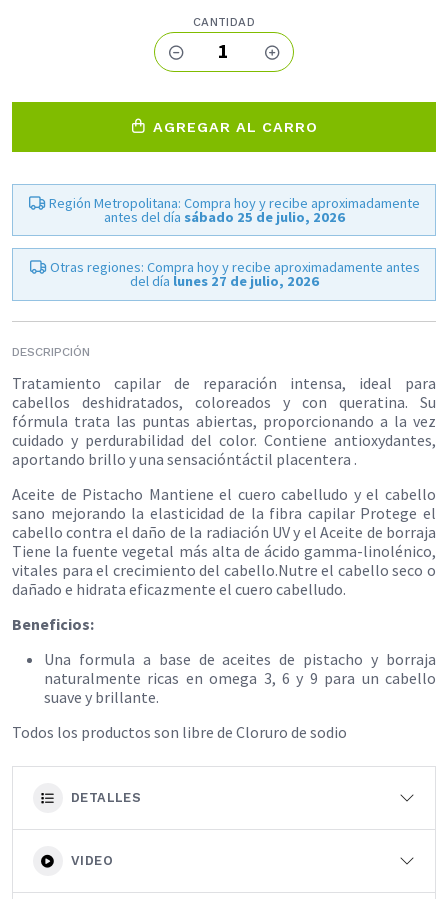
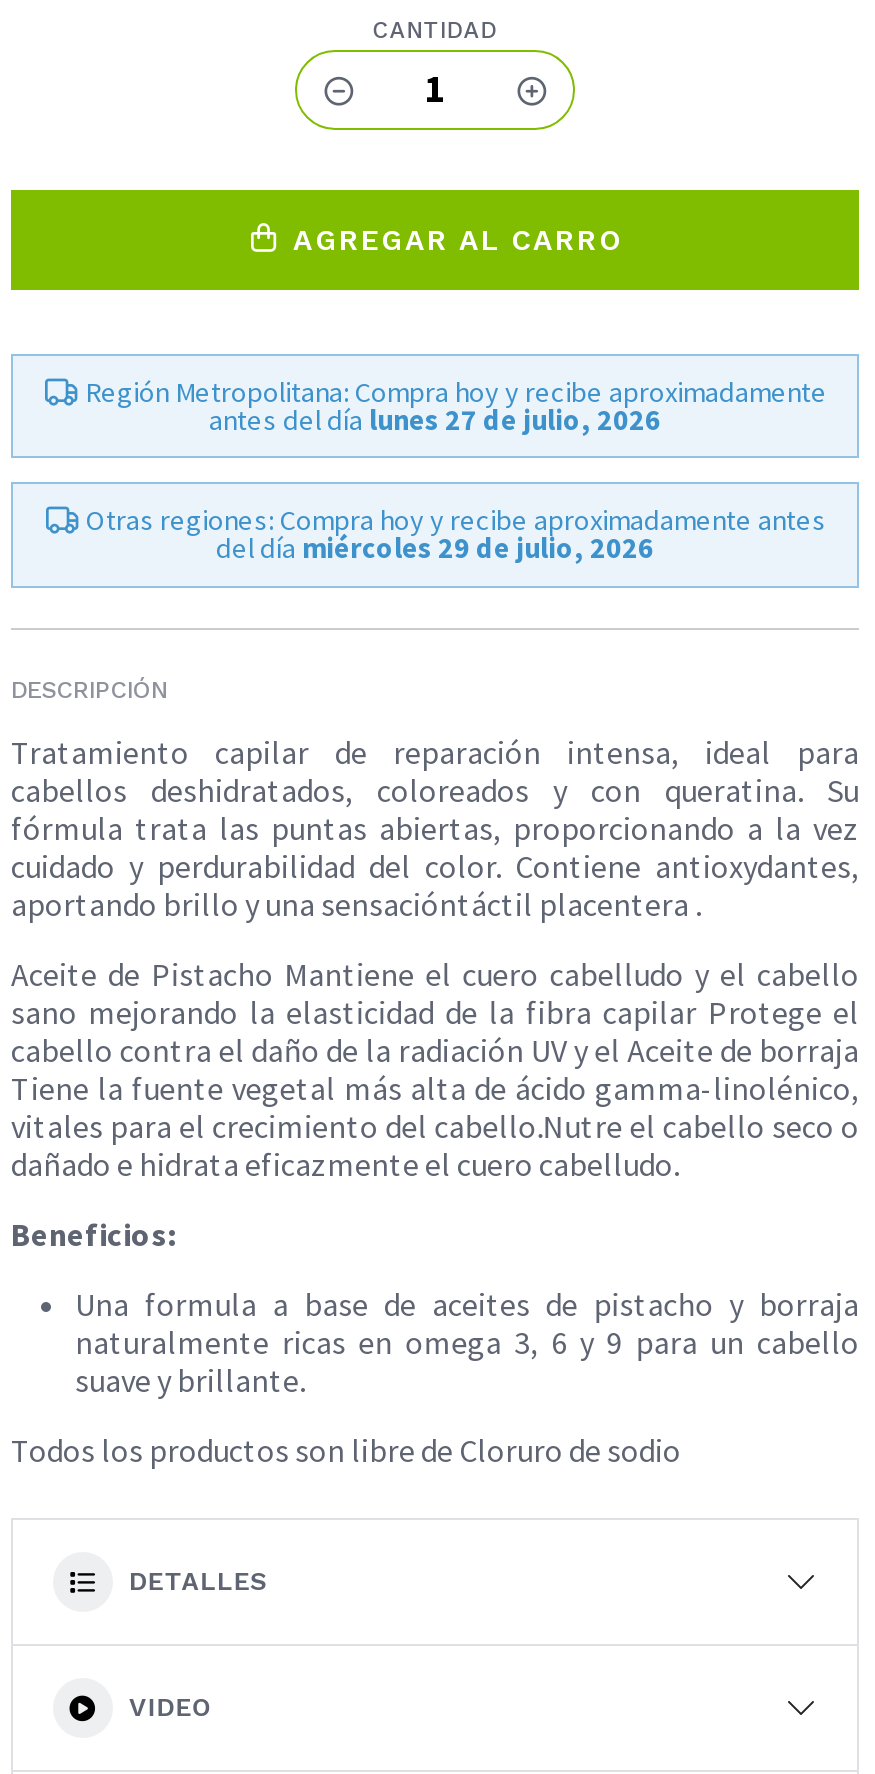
- antes del díasábado 25 de julio, 2026
+ antes del díalunes 27 de julio, 2026

- del díalunes 27 de julio, 2026
+ del díamiércoles 29 de julio, 2026
